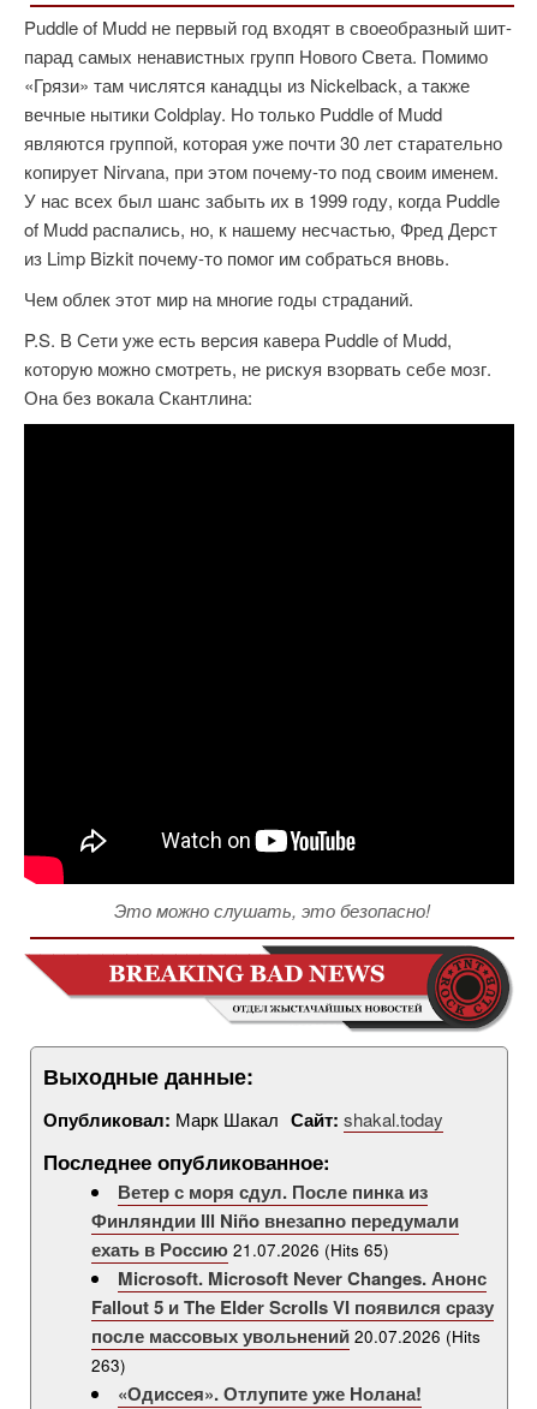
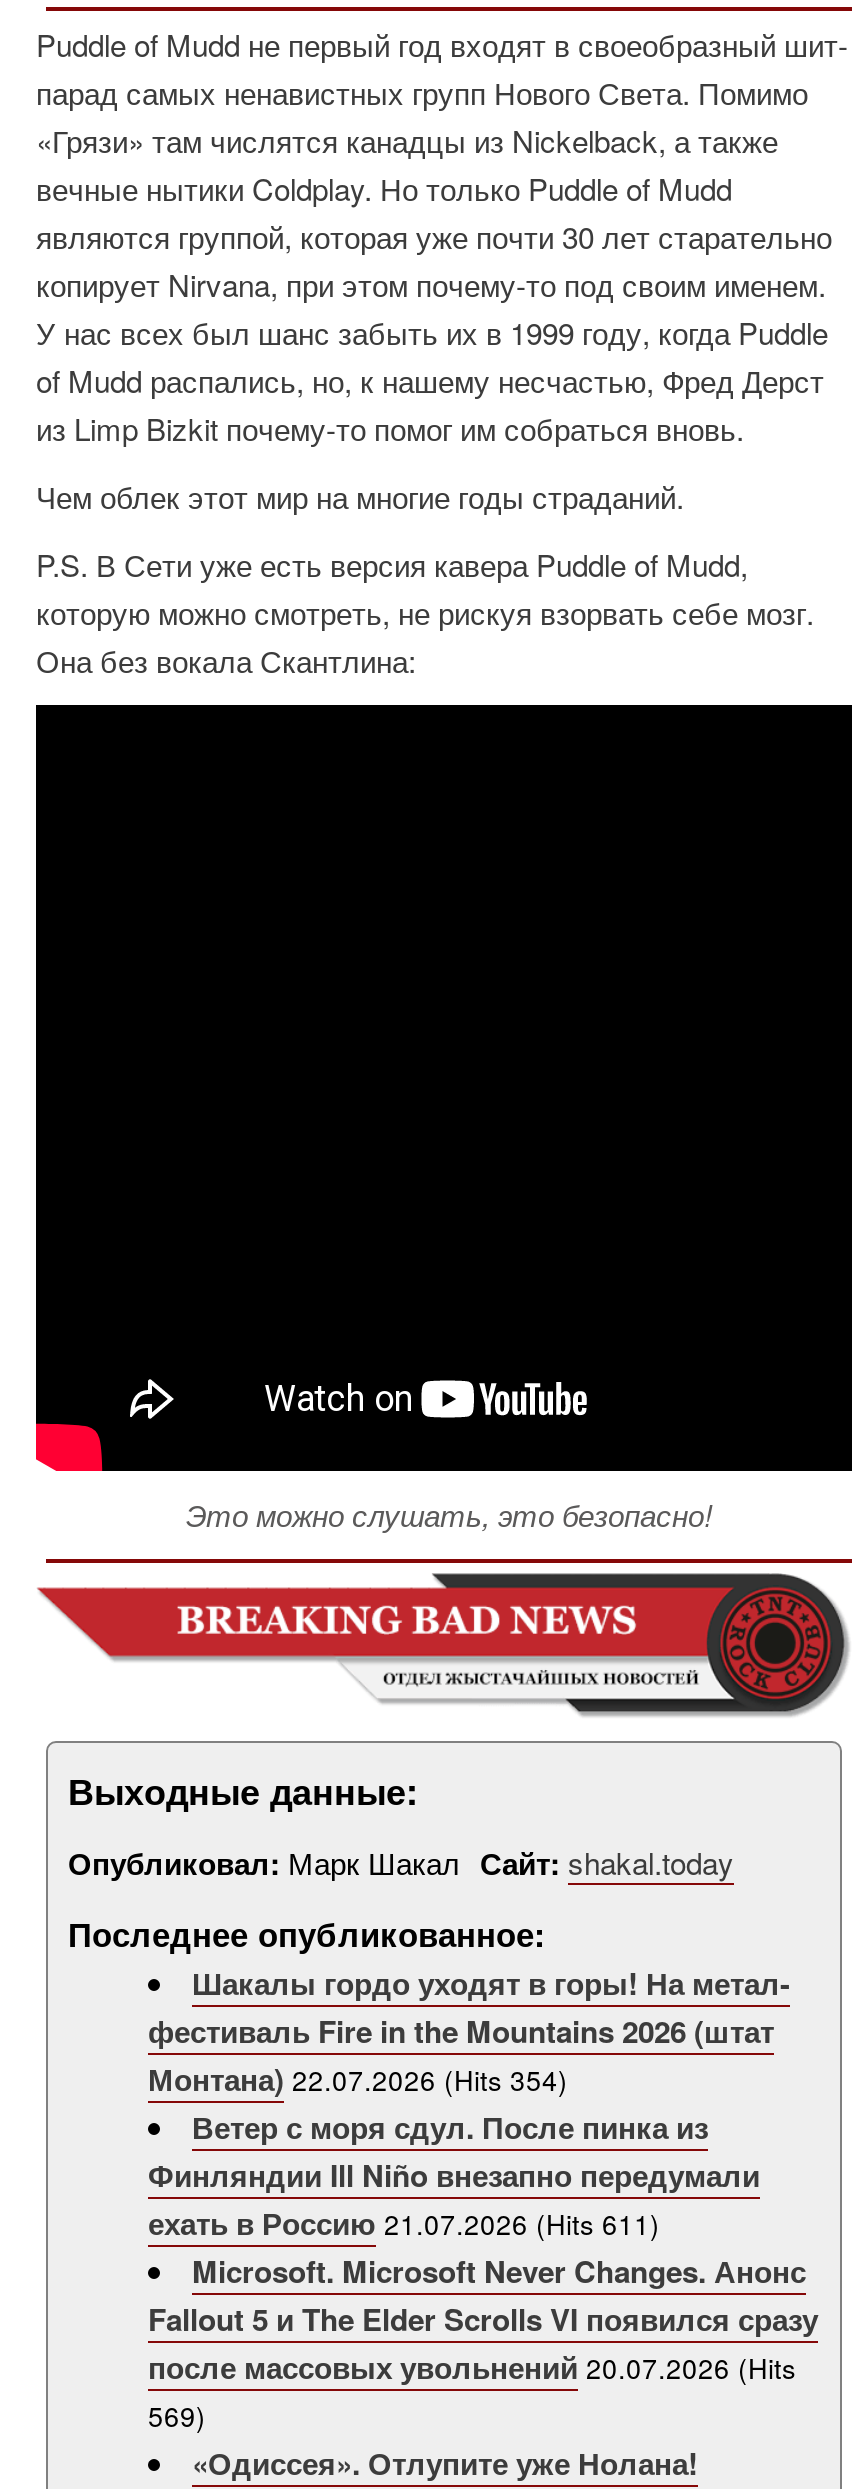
+ Шакалы гордо уходят в горы! На метал-
+ фестиваль Fire in the Mountains 2026 (штат
+ Монтана) 22.07.2026 (Hits 354)

- ехать в Россию 21.07.2026 (Hits 65)
+ ехать в Россию 21.07.2026 (Hits 611)

- 263)
+ 569)
